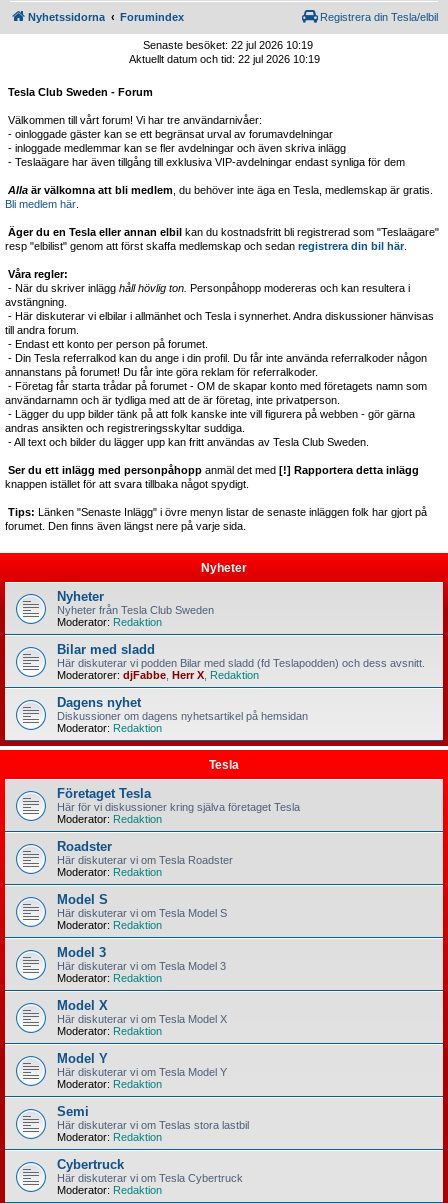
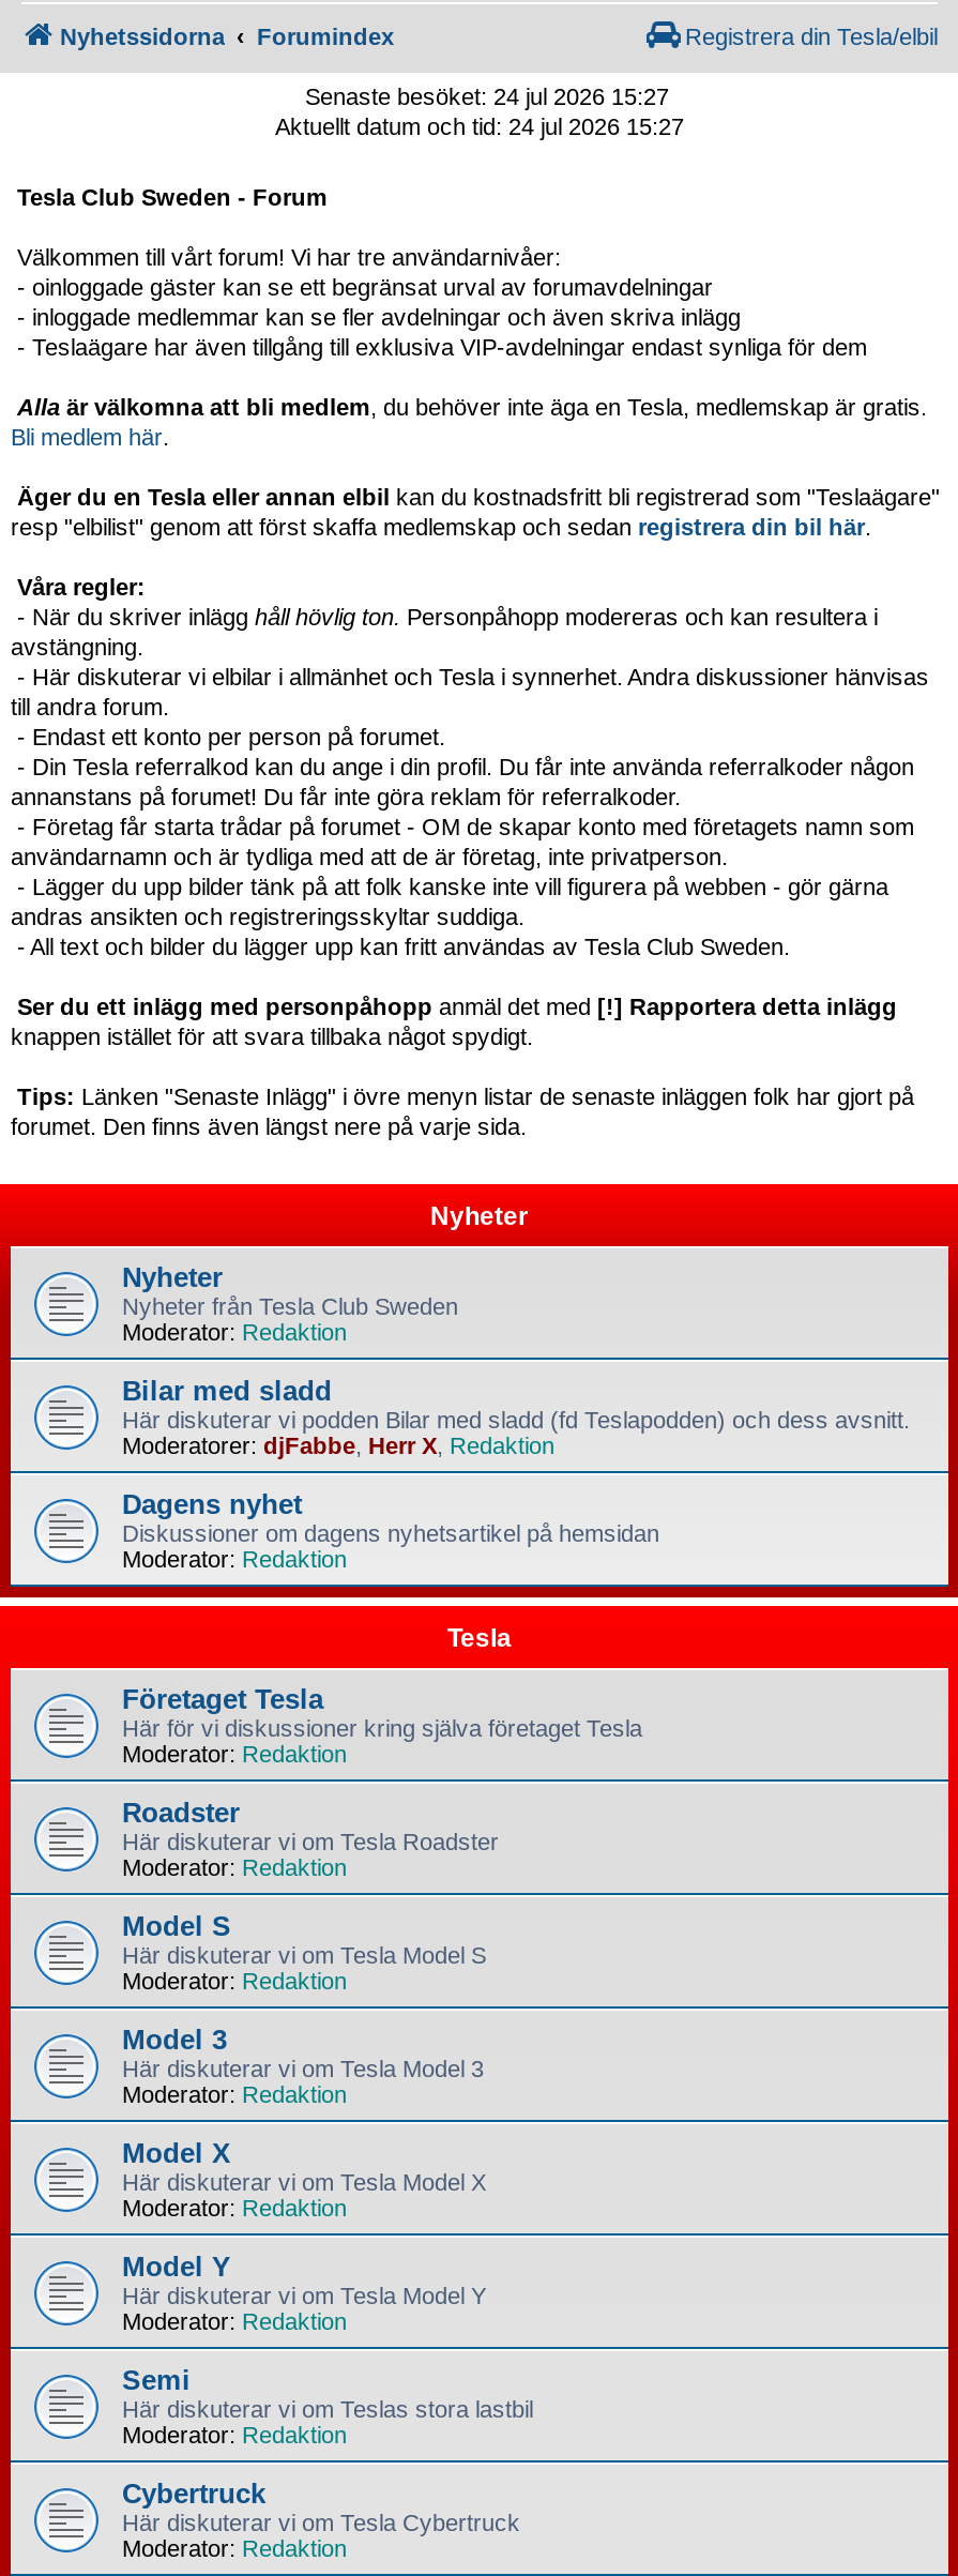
- Senaste besöket: 22 jul 2026 10:19
+ Senaste besöket: 24 jul 2026 15:27

- Aktuellt datum och tid: 22 jul 2026 10:19
+ Aktuellt datum och tid: 24 jul 2026 15:27
